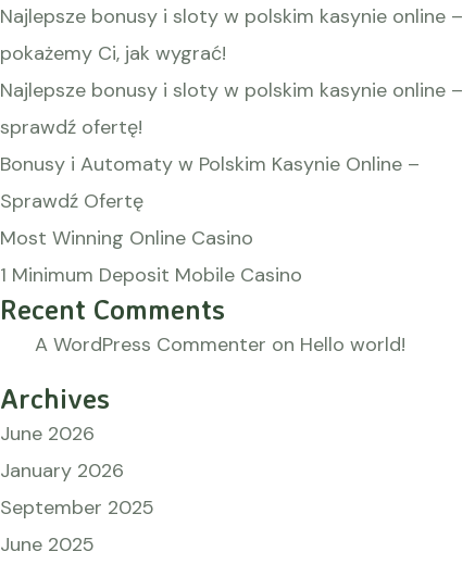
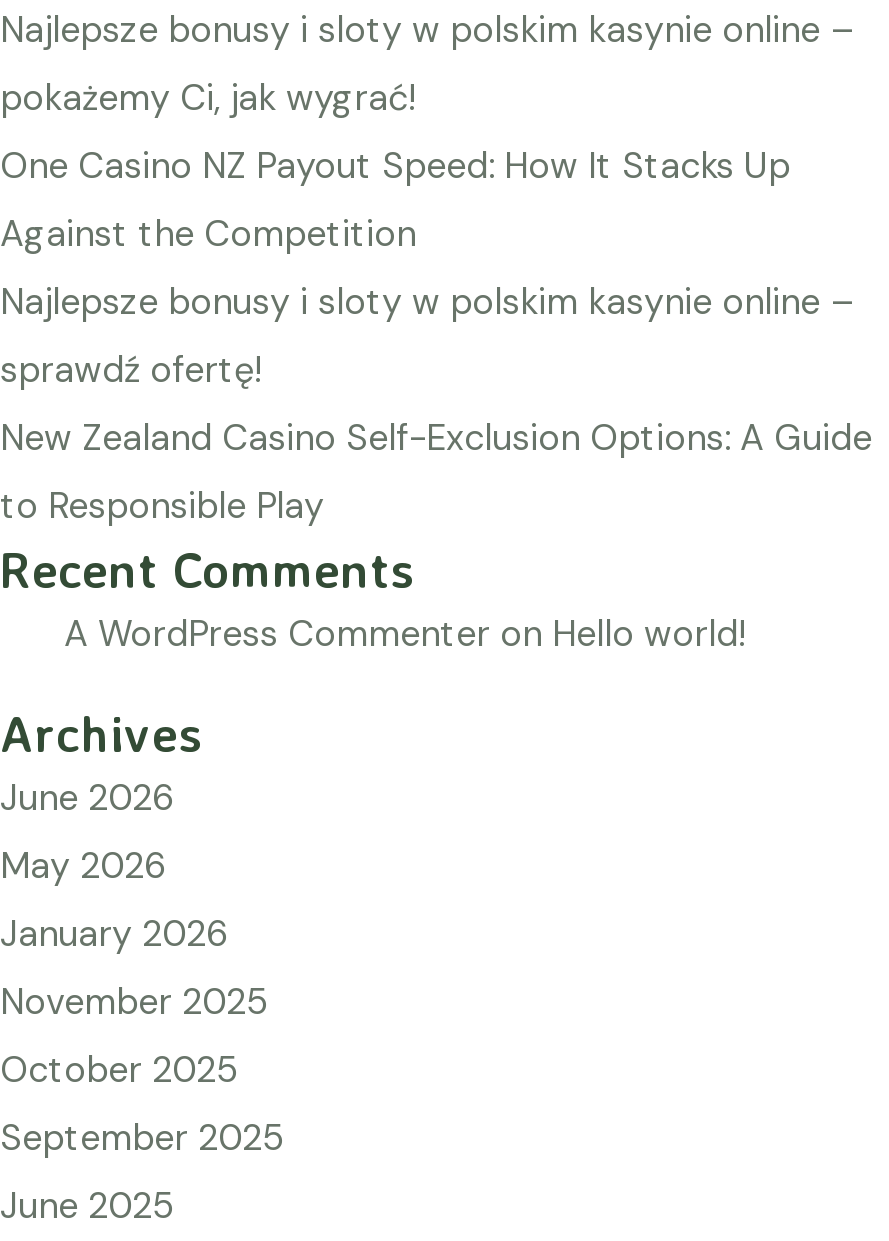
+ One Casino NZ Payout Speed: How It Stacks Up
+ Against the Competition

- Bonusy i Automaty w Polskim Kasynie Online –
- Sprawdź Ofertę
- Most Winning Online Casino
- 1 Minimum Deposit Mobile Casino
+ New Zealand Casino Self-Exclusion Options: A Guide
+ to Responsible Play

+ May 2026

+ November 2025
+ October 2025
